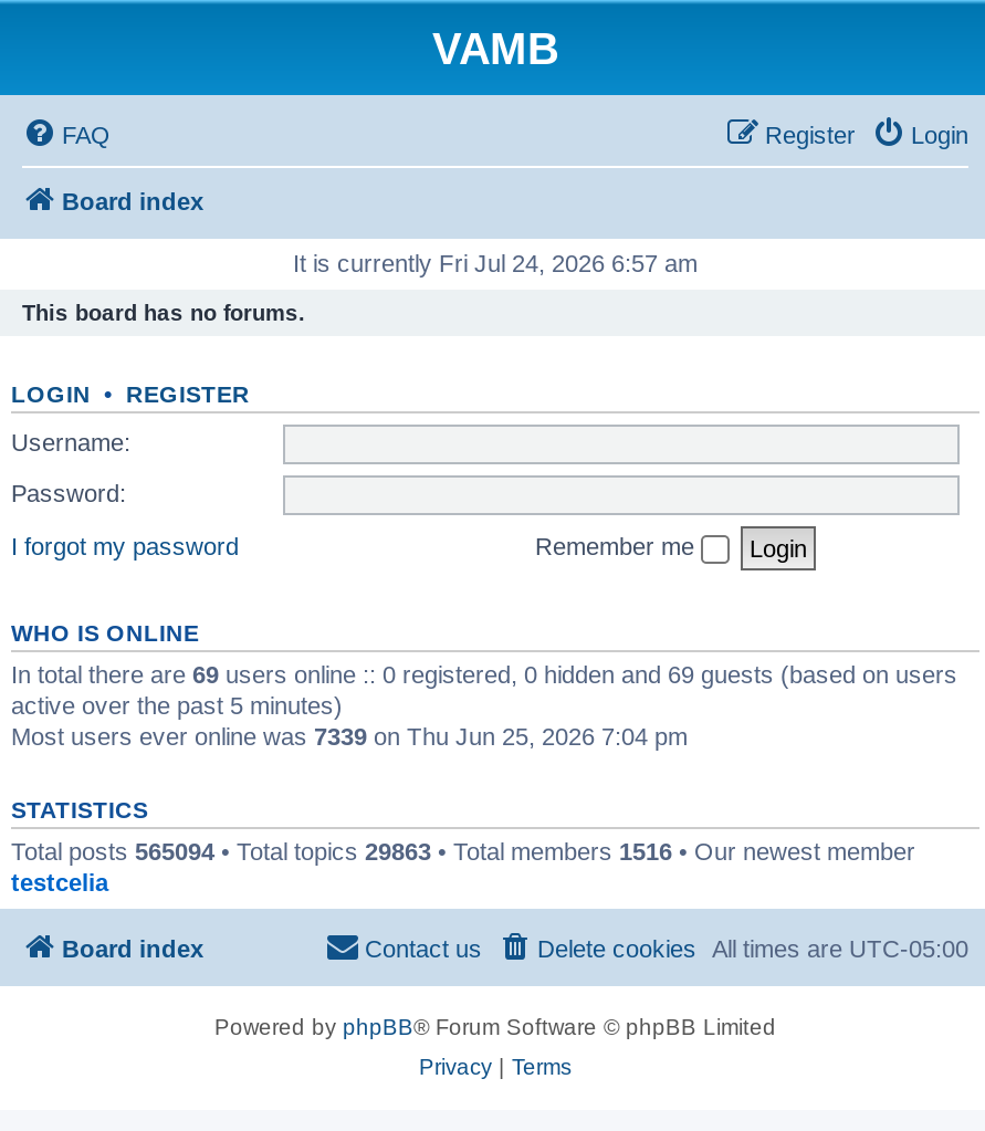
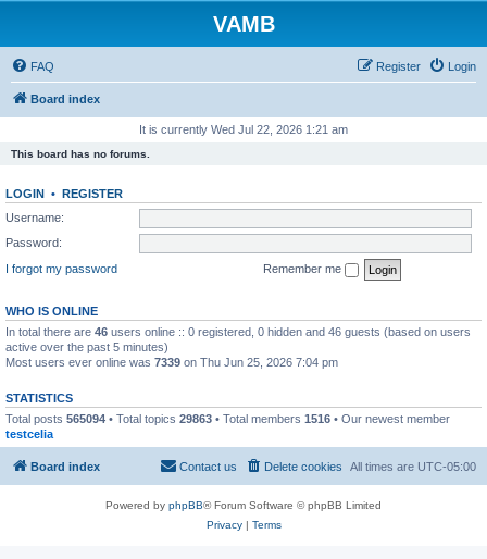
- It is currently Fri Jul 24, 2026 6:57 am
+ It is currently Wed Jul 22, 2026 1:21 am

- In total there are 69 users online :: 0 registered, 0 hidden and 69 guests (based on users
+ In total there are 46 users online :: 0 registered, 0 hidden and 46 guests (based on users
